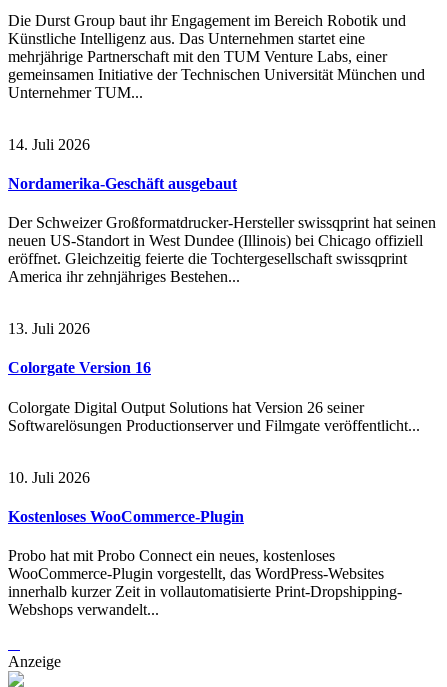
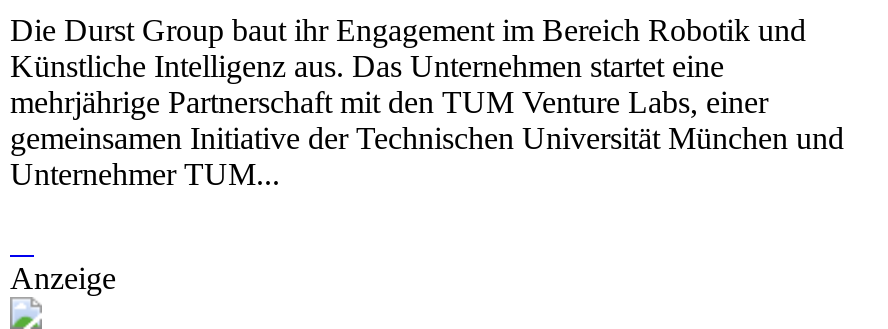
- 14. Juli 2026
- Nordamerika-Geschäft ausgebaut
- Der Schweizer Großformatdrucker-Hersteller swissqprint hat seinen
- neuen US-Standort in West Dundee (Illinois) bei Chicago offiziell
- eröffnet. Gleichzeitig feierte die Tochtergesellschaft swissqprint
- America ihr zehnjähriges Bestehen...
- 13. Juli 2026
- Colorgate Version 16
- Colorgate Digital Output Solutions hat Version 26 seiner
- Softwarelösungen Productionserver und Filmgate veröffentlicht...
- 10. Juli 2026
- Kostenloses WooCommerce-Plugin
- Probo hat mit Probo Connect ein neues, kostenloses
- WooCommerce-Plugin vorgestellt, das WordPress-Websites
- innerhalb kurzer Zeit in vollautomatisierte Print-Dropshipping-
- Webshops verwandelt...
